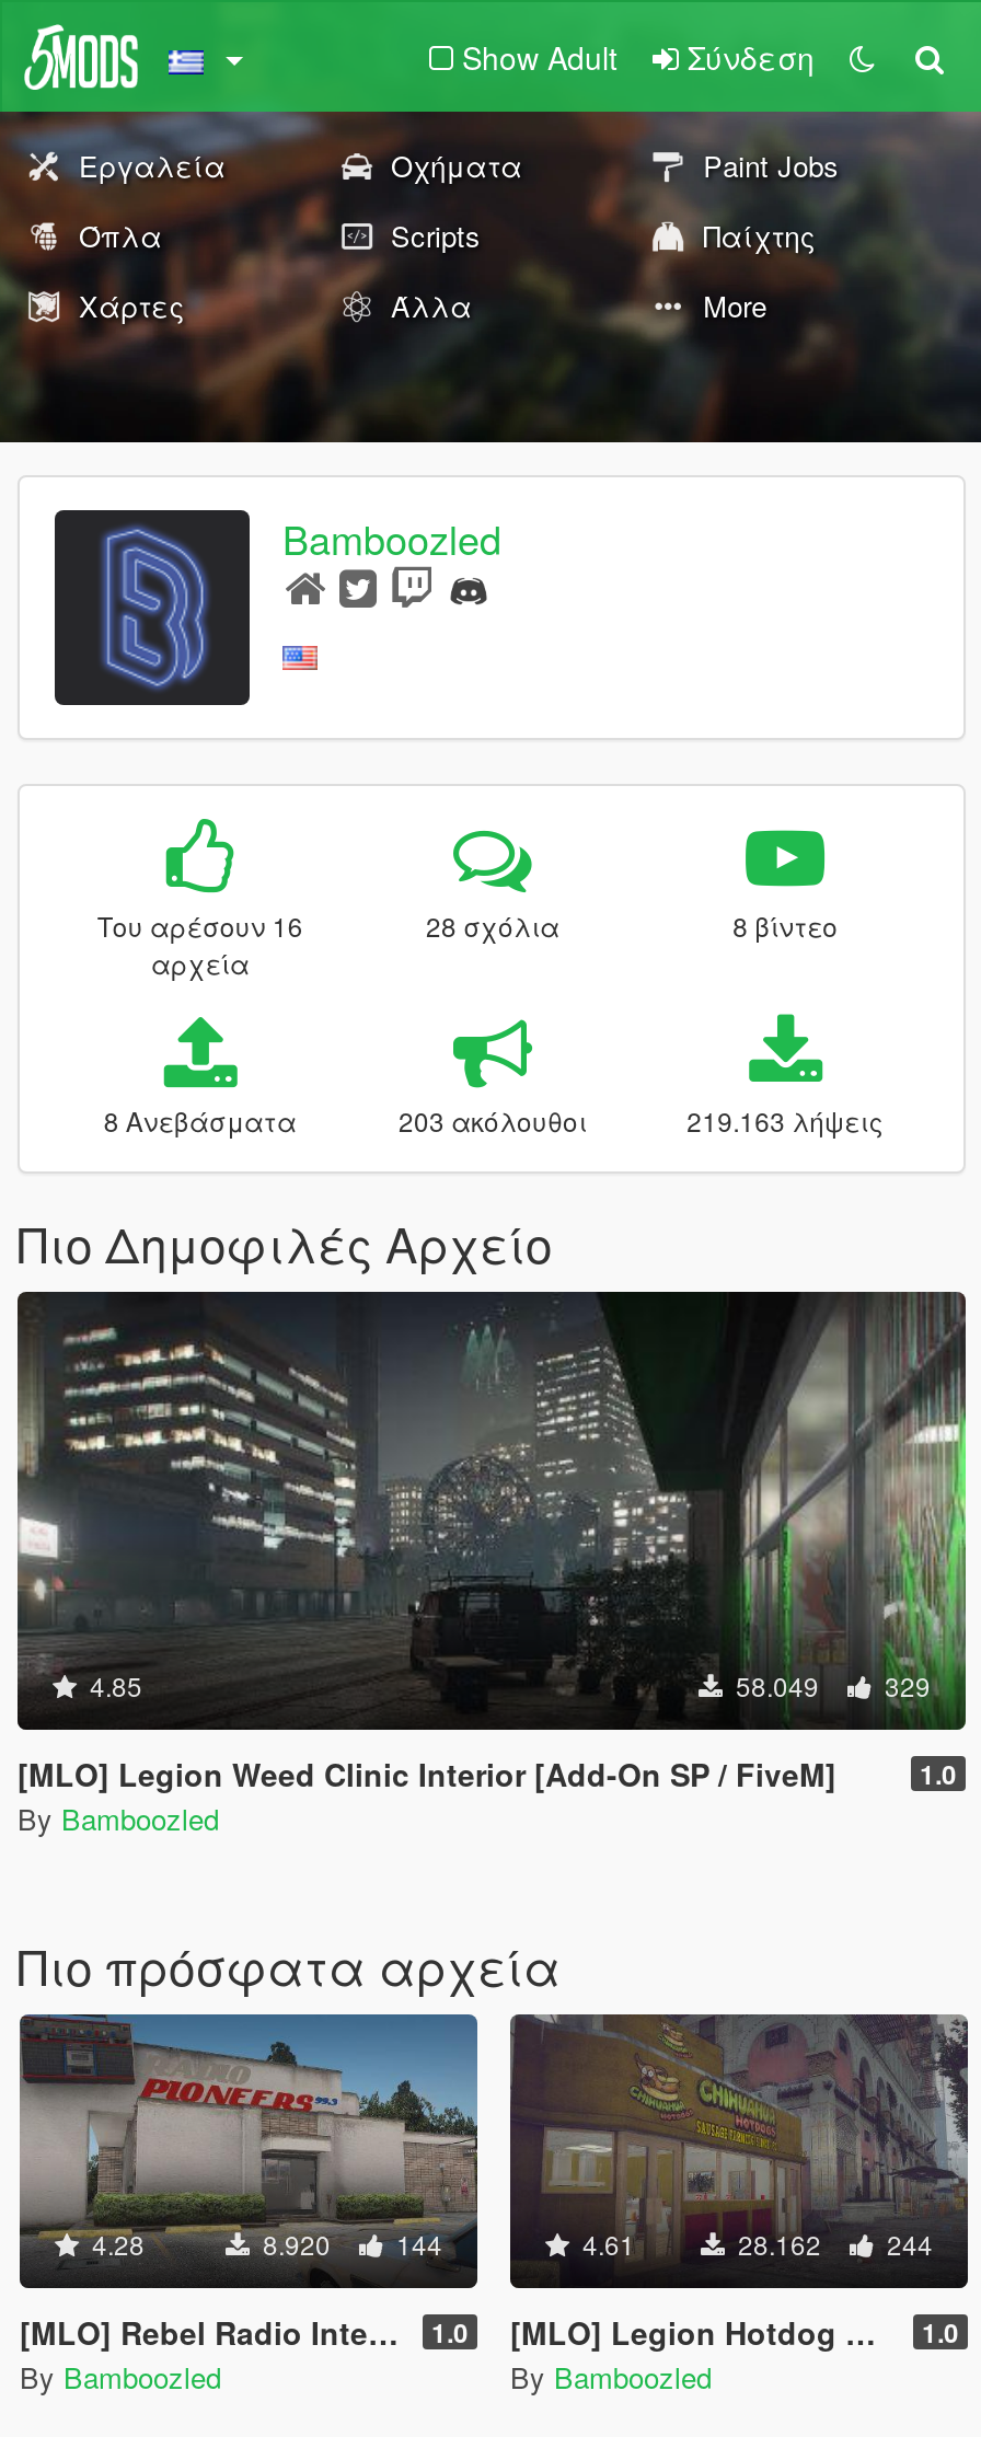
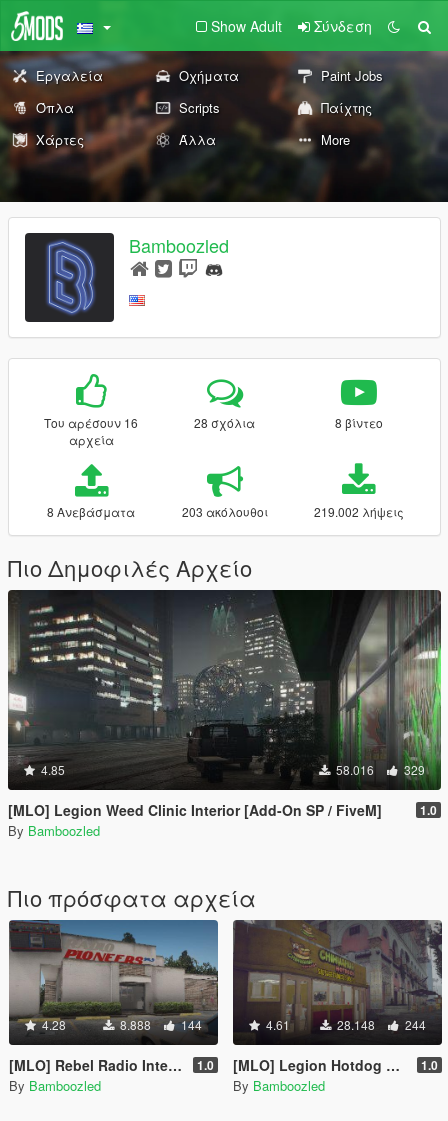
- 219.163 λήψεις
+ 219.002 λήψεις

- 58.049 329
+ 58.016 329

- 8.920 144
+ 8.888 144

- 28.162 244
+ 28.148 244
